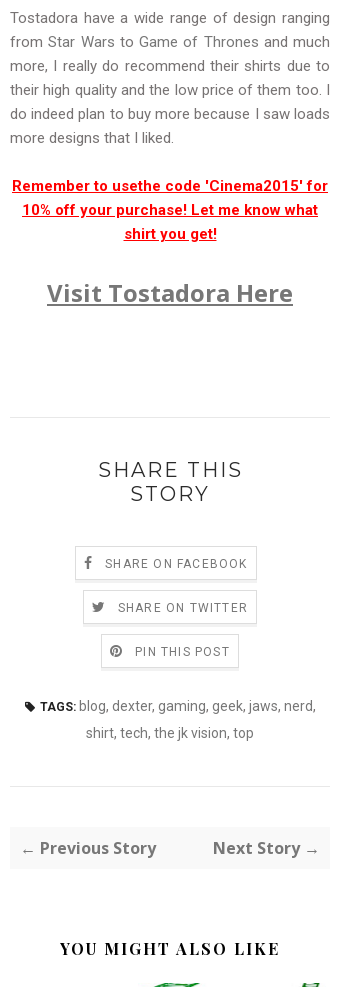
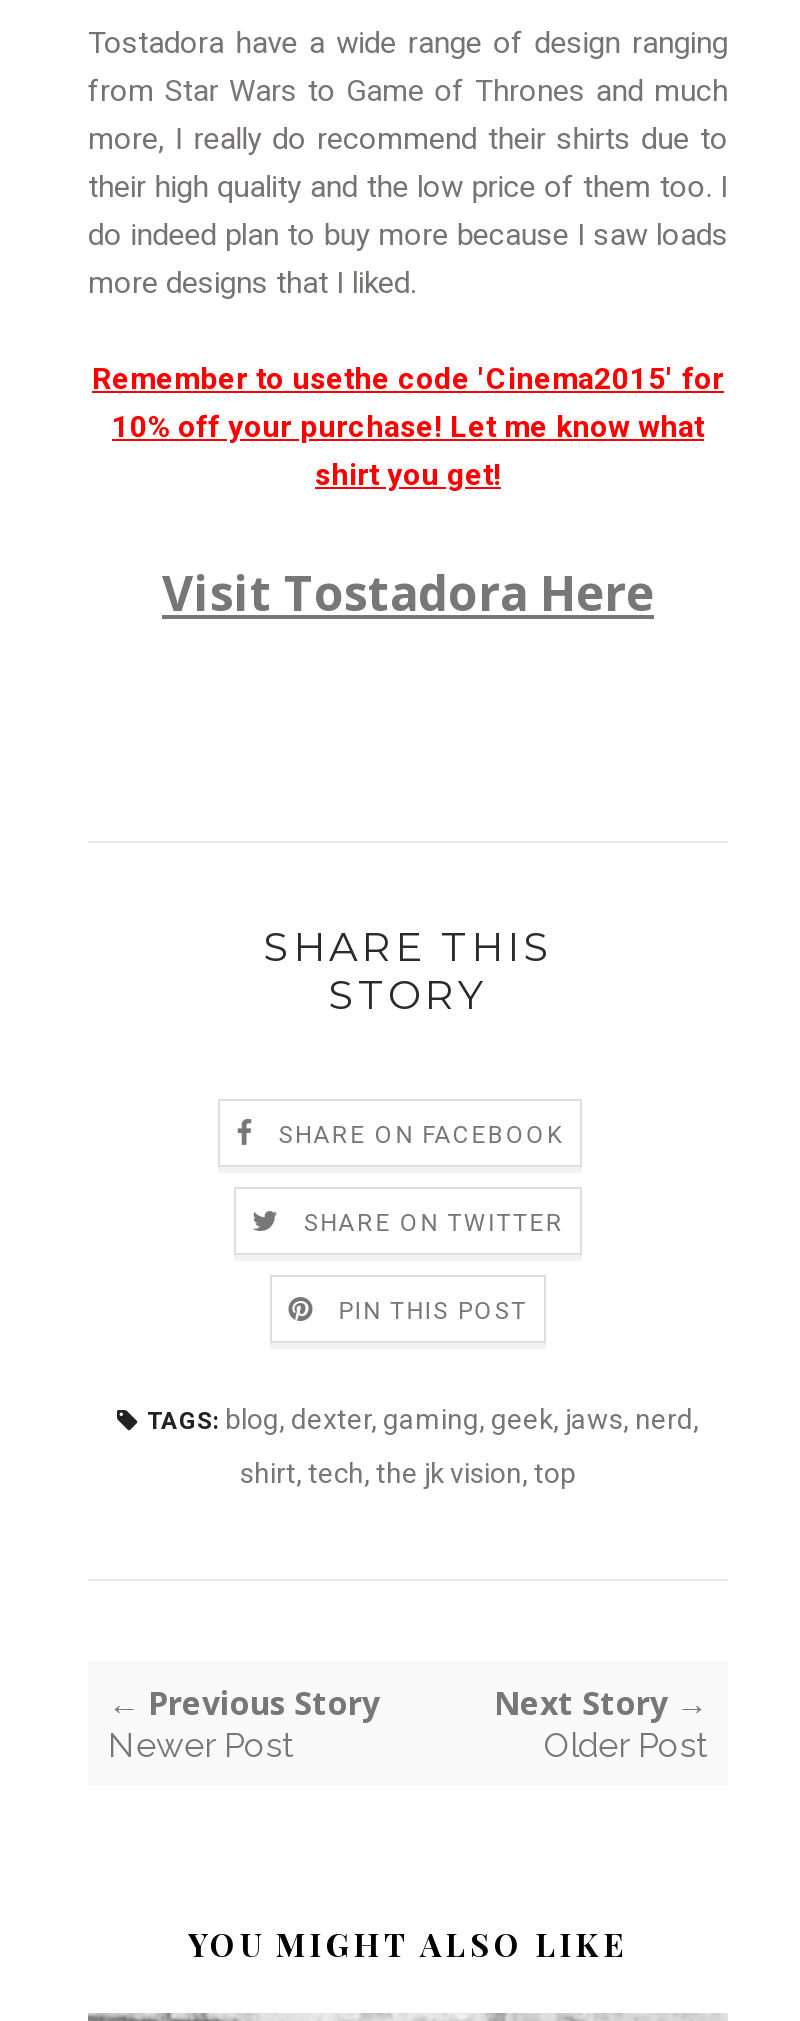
+ Newer Post

+ Older Post
